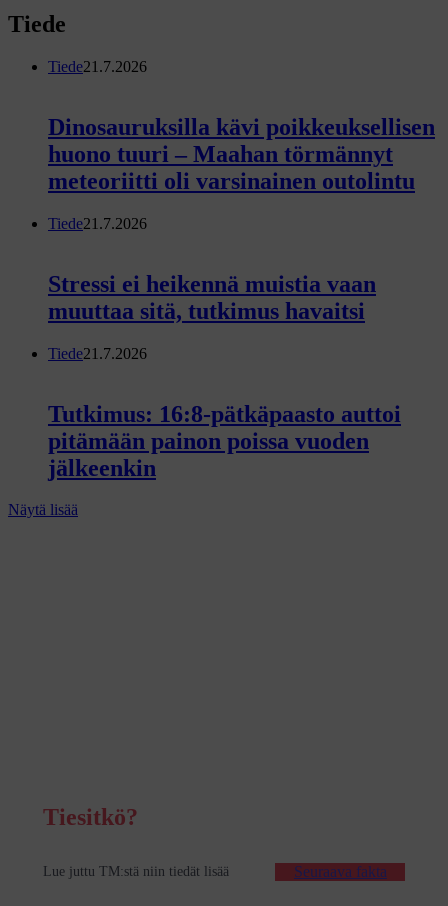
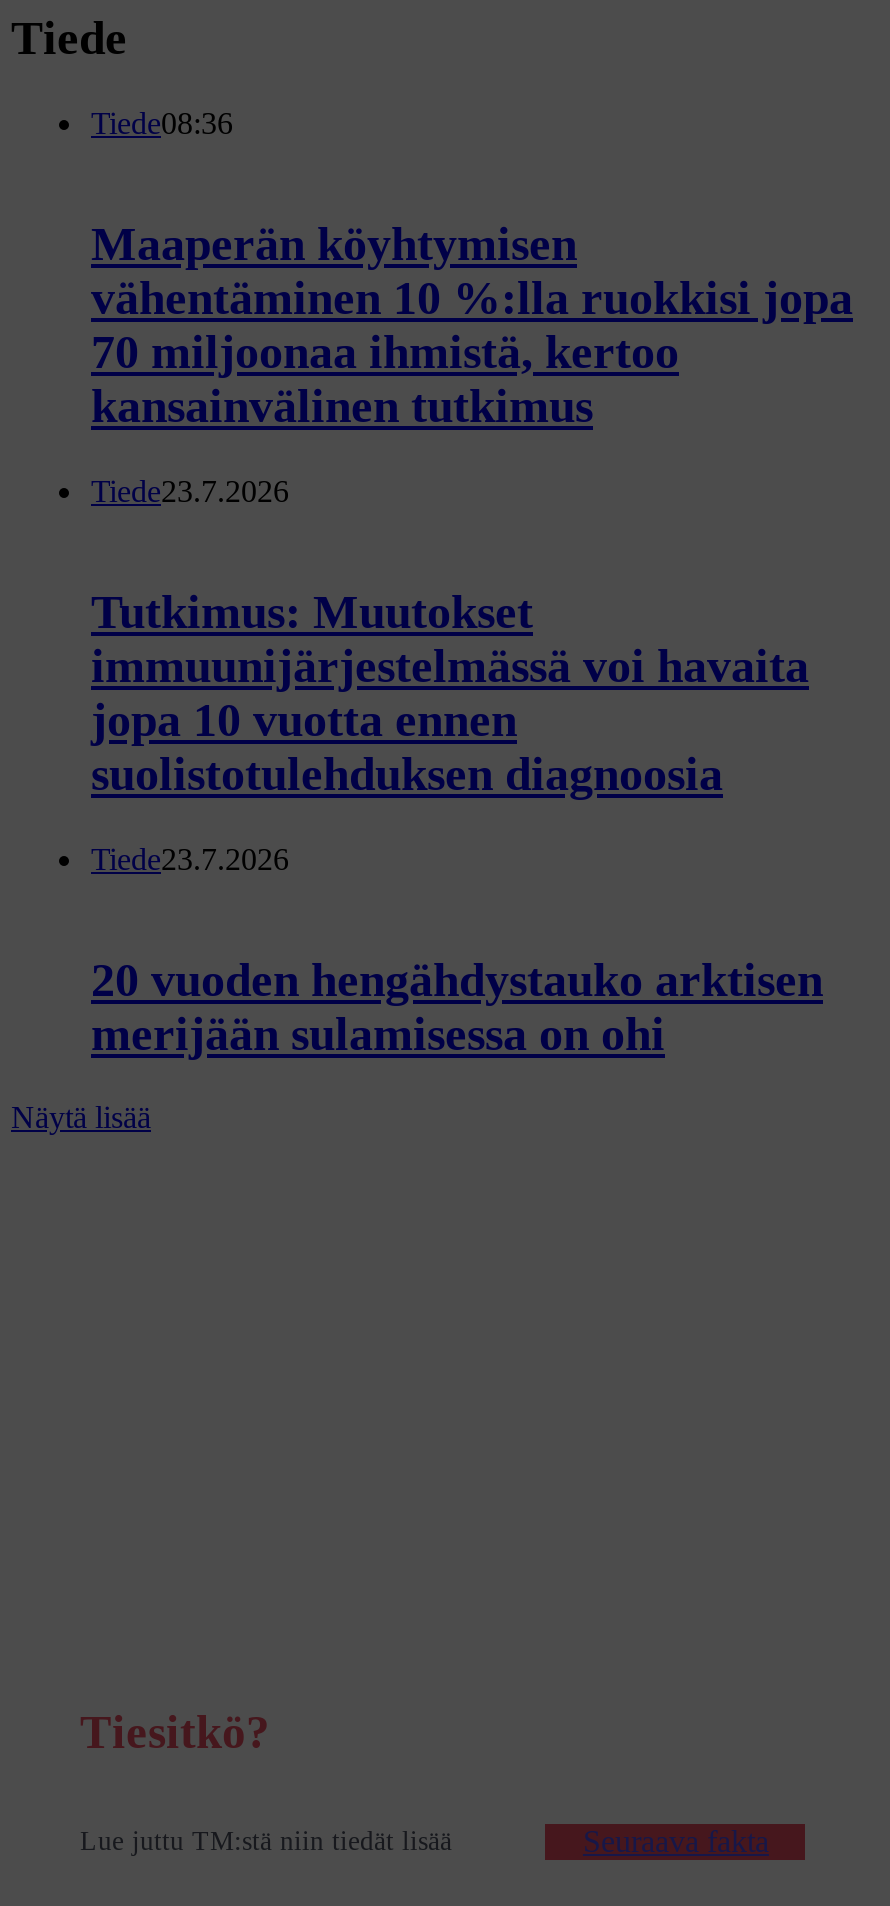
- Tiede21.7.2026
+ Tiede08:36

- Dinosauruksilla kävi poikkeuksellisen
- huono tuuri – Maahan törmännyt
- meteoriitti oli varsinainen outolintu
+ Maaperän köyhtymisen
+ vähentäminen 10 %:lla ruokkisi jopa
+ 70 miljoonaa ihmistä, kertoo
+ kansainvälinen tutkimus

- Tiede21.7.2026
+ Tiede23.7.2026

- Stressi ei heikennä muistia vaan
- muuttaa sitä, tutkimus havaitsi
+ Tutkimus: Muutokset
+ immuunijärjestelmässä voi havaita
+ jopa 10 vuotta ennen
+ suolistotulehduksen diagnoosia

- Tiede21.7.2026
+ Tiede23.7.2026

- Tutkimus: 16:8-pätkäpaasto auttoi
- pitämään painon poissa vuoden
- jälkeenkin
+ 20 vuoden hengähdystauko arktisen
+ merijään sulamisessa on ohi
